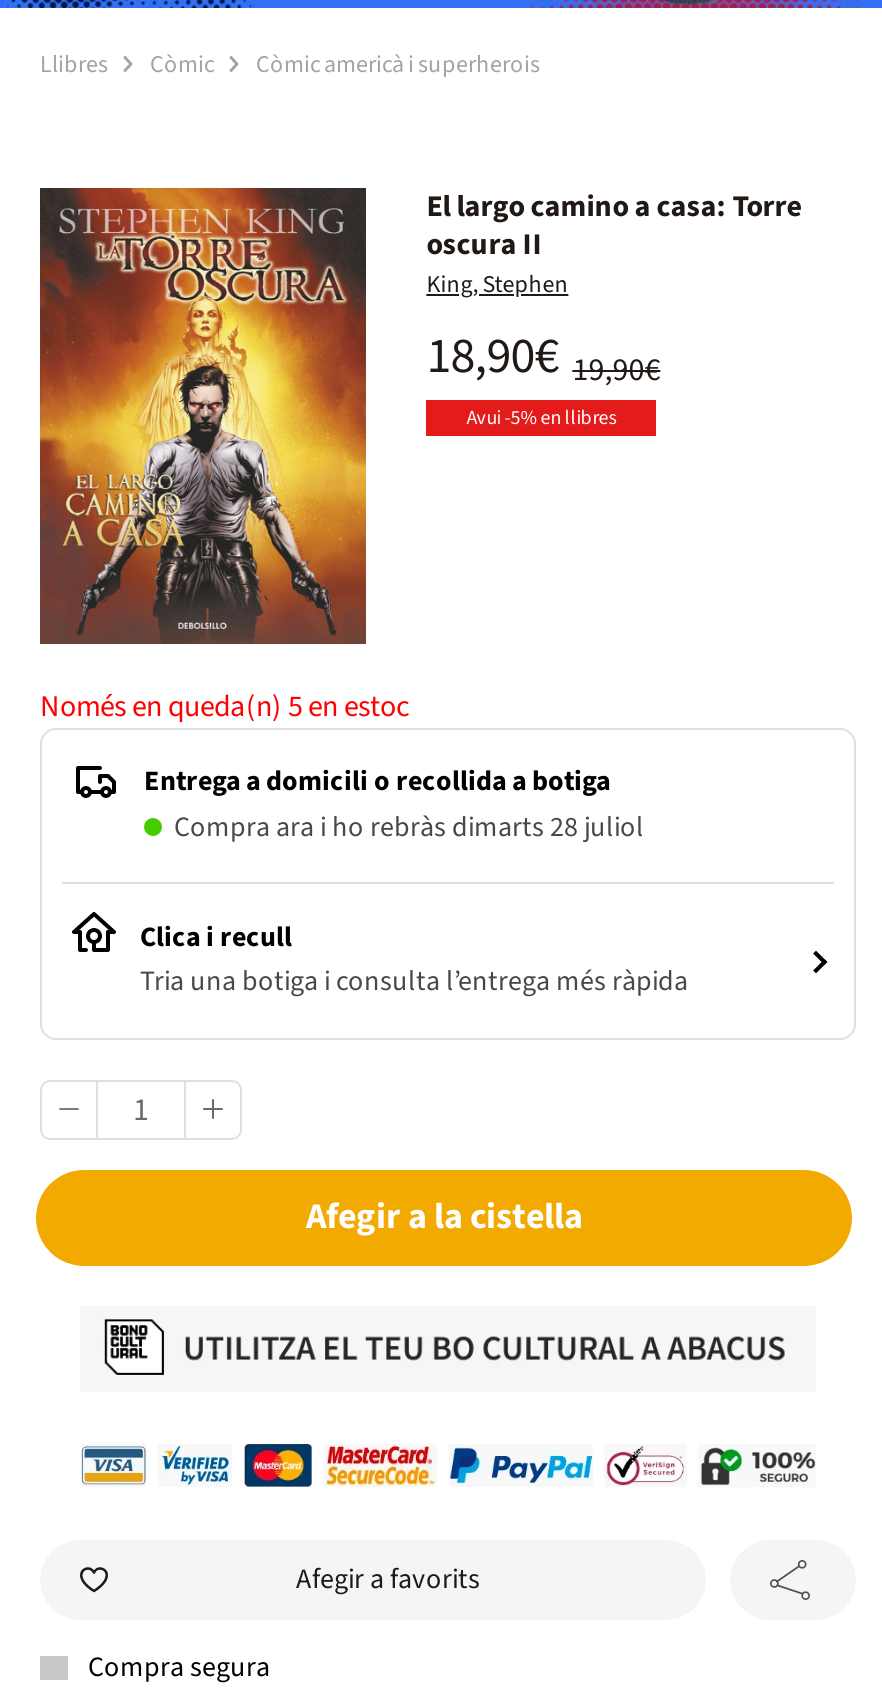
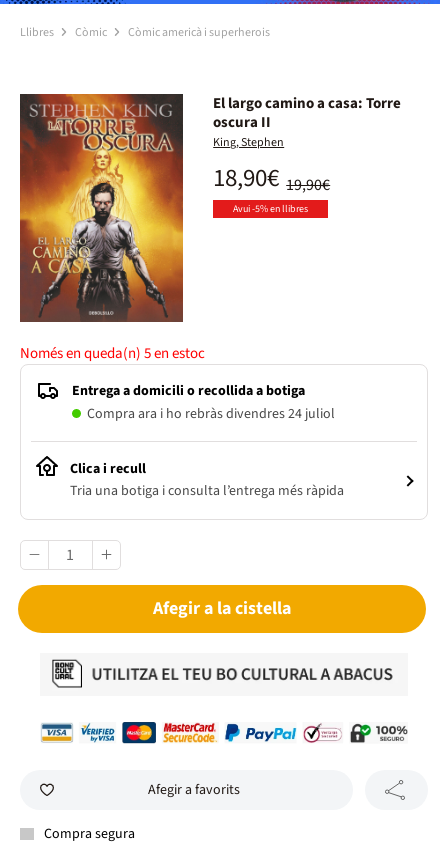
- Compra ara i ho rebràs dimarts 28 juliol
+ Compra ara i ho rebràs divendres 24 juliol
